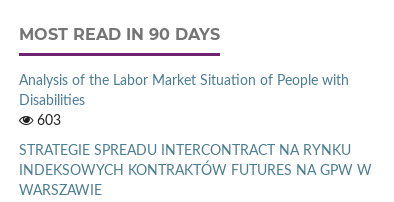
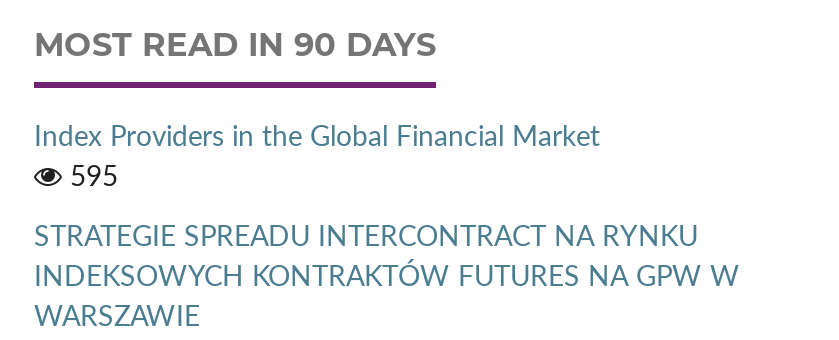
- Analysis of the Labor Market Situation of People with
- Disabilities
- 603
+ Index Providers in the Global Financial Market
+ 595
